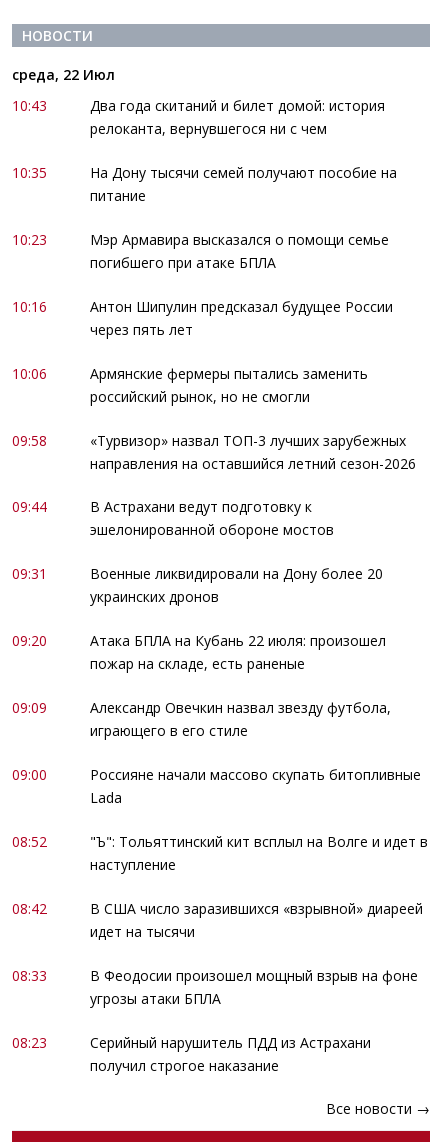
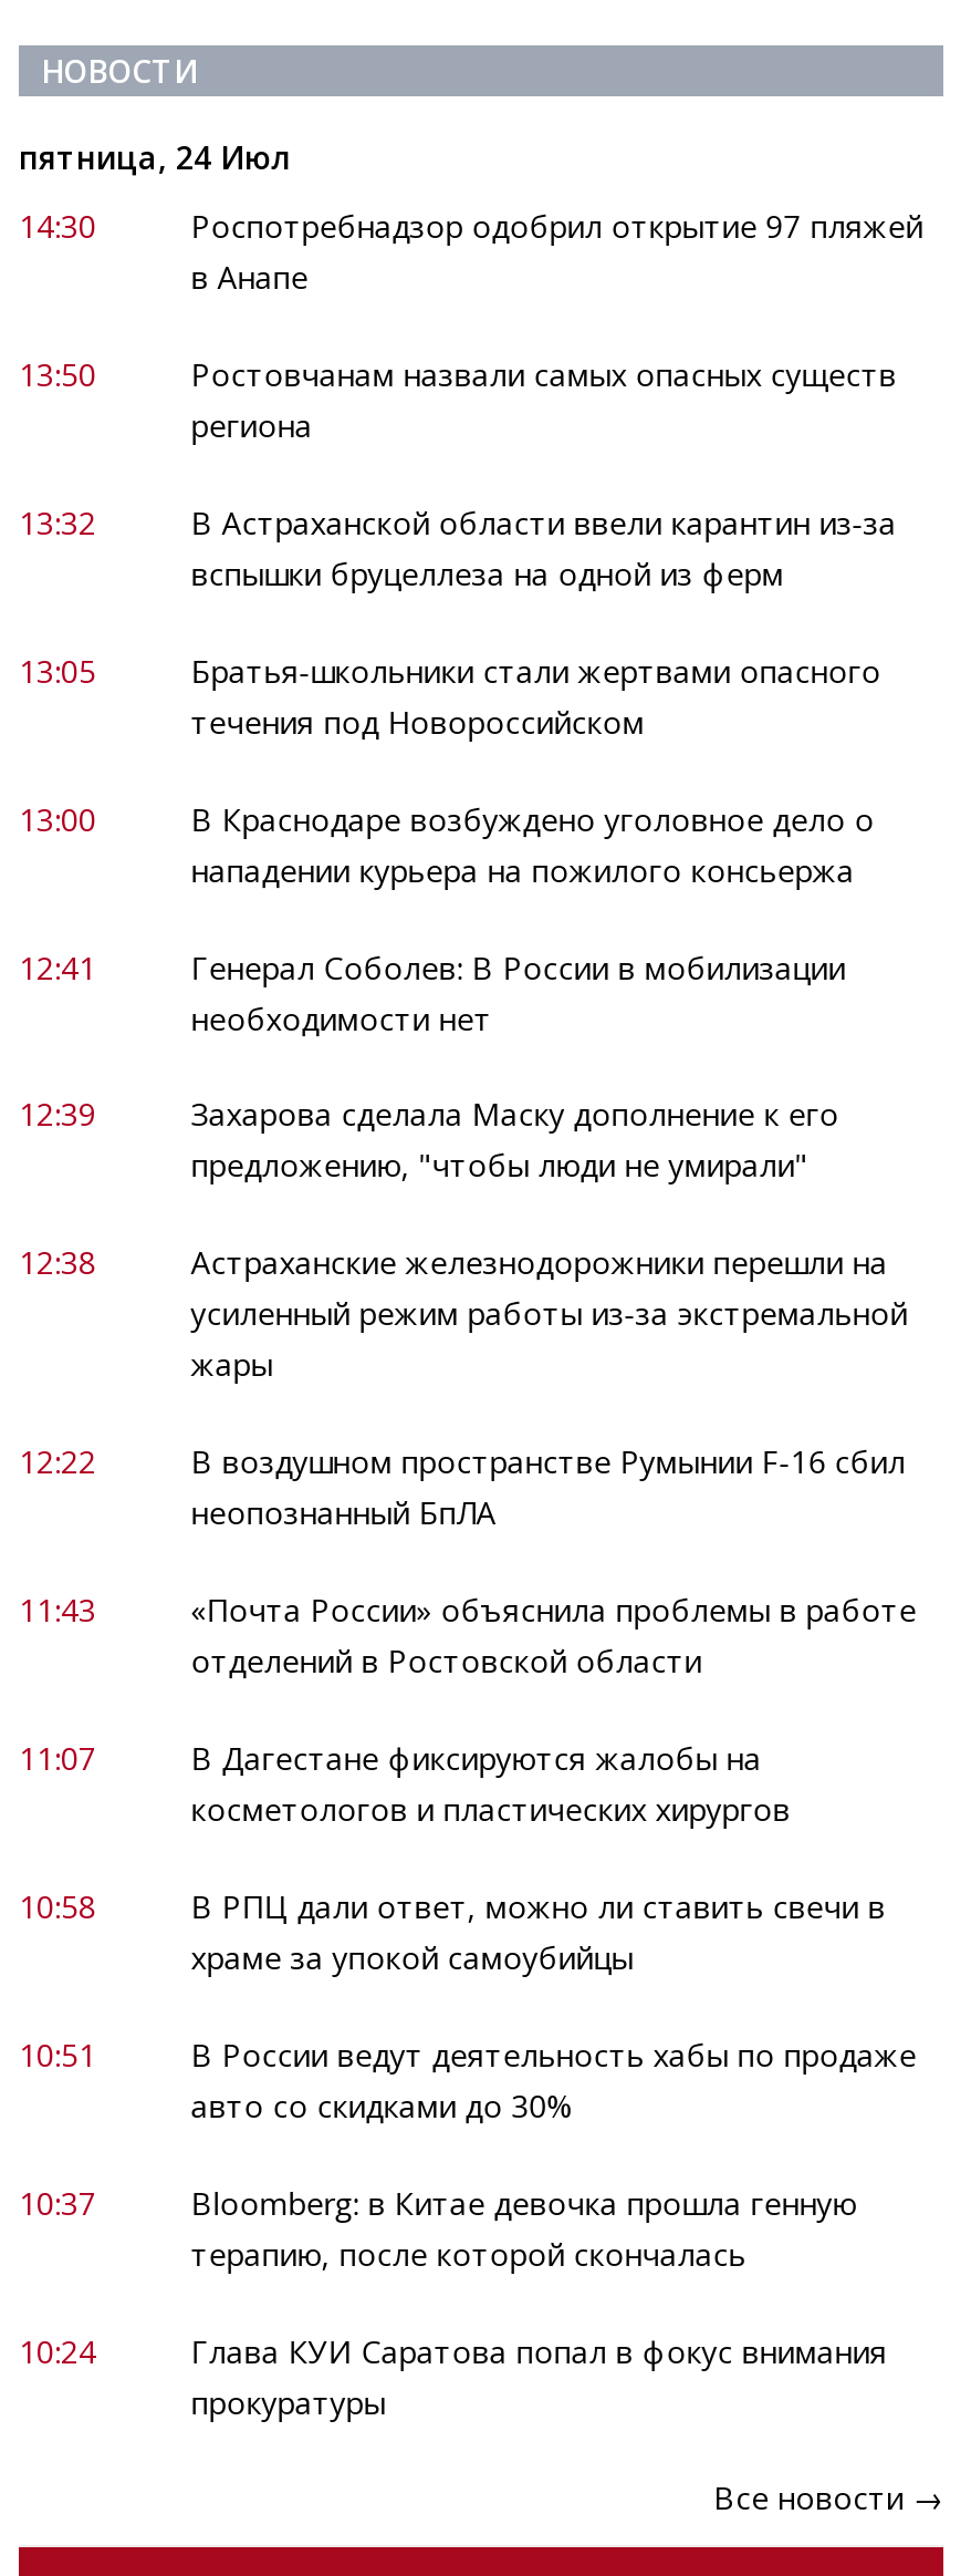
- среда, 22 Июл
+ пятница, 24 Июл

- 10:43
- Два года скитаний и билет домой: история
- релоканта, вернувшегося ни с чем
+ 14:30
+ Роспотребнадзор одобрил открытие 97 пляжей
+ в Анапе

- 10:35
- На Дону тысячи семей получают пособие на
- питание
+ 13:50
+ Ростовчанам назвали самых опасных существ
+ региона

- 10:23
- Мэр Армавира высказался о помощи семье
- погибшего при атаке БПЛА
+ 13:32
+ В Астраханской области ввели карантин из-за
+ вспышки бруцеллеза на одной из ферм

- 10:16
- Антон Шипулин предсказал будущее России
- через пять лет
+ 13:05
+ Братья-школьники стали жертвами опасного
+ течения под Новороссийском

- 10:06
- Армянские фермеры пытались заменить
- российский рынок, но не смогли
+ 13:00
+ В Краснодаре возбуждено уголовное дело о
+ нападении курьера на пожилого консьержа

- 09:58
- «Турвизор» назвал ТОП-3 лучших зарубежных
- направления на оставшийся летний сезон-2026
+ 12:41
+ Генерал Соболев: В России в мобилизации
+ необходимости нет

- 09:44
- В Астрахани ведут подготовку к
- эшелонированной обороне мостов
+ 12:39
+ Захарова сделала Маску дополнение к его
+ предложению, "чтобы люди не умирали"

- 09:31
- Военные ликвидировали на Дону более 20
- украинских дронов
+ 12:38
+ Астраханские железнодорожники перешли на
+ усиленный режим работы из-за экстремальной
+ жары

- 09:20
- Атака БПЛА на Кубань 22 июля: произошел
- пожар на складе, есть раненые
+ 12:22
+ В воздушном пространстве Румынии F-16 сбил
+ неопознанный БпЛА

- 09:09
- Александр Овечкин назвал звезду футбола,
- играющего в его стиле
+ 11:43
+ «Почта России» объяснила проблемы в работе
+ отделений в Ростовской области

- 09:00
- Россияне начали массово скупать битопливные
- Lada
+ 11:07
+ В Дагестане фиксируются жалобы на
+ косметологов и пластических хирургов

- 08:52
- "Ъ": Тольяттинский кит всплыл на Волге и идет в
- наступление
+ 10:58
+ В РПЦ дали ответ, можно ли ставить свечи в
+ храме за упокой самоубийцы

- 08:42
- В США число заразившихся «взрывной» диареей
- идет на тысячи
+ 10:51
+ В России ведут деятельность хабы по продаже
+ авто со скидками до 30%

- 08:33
- В Феодосии произошел мощный взрыв на фоне
- угрозы атаки БПЛА
+ 10:37
+ Bloomberg: в Китае девочка прошла генную
+ терапию, после которой скончалась

- 08:23
- Серийный нарушитель ПДД из Астрахани
- получил строгое наказание
+ 10:24
+ Глава КУИ Саратова попал в фокус внимания
+ прокуратуры
